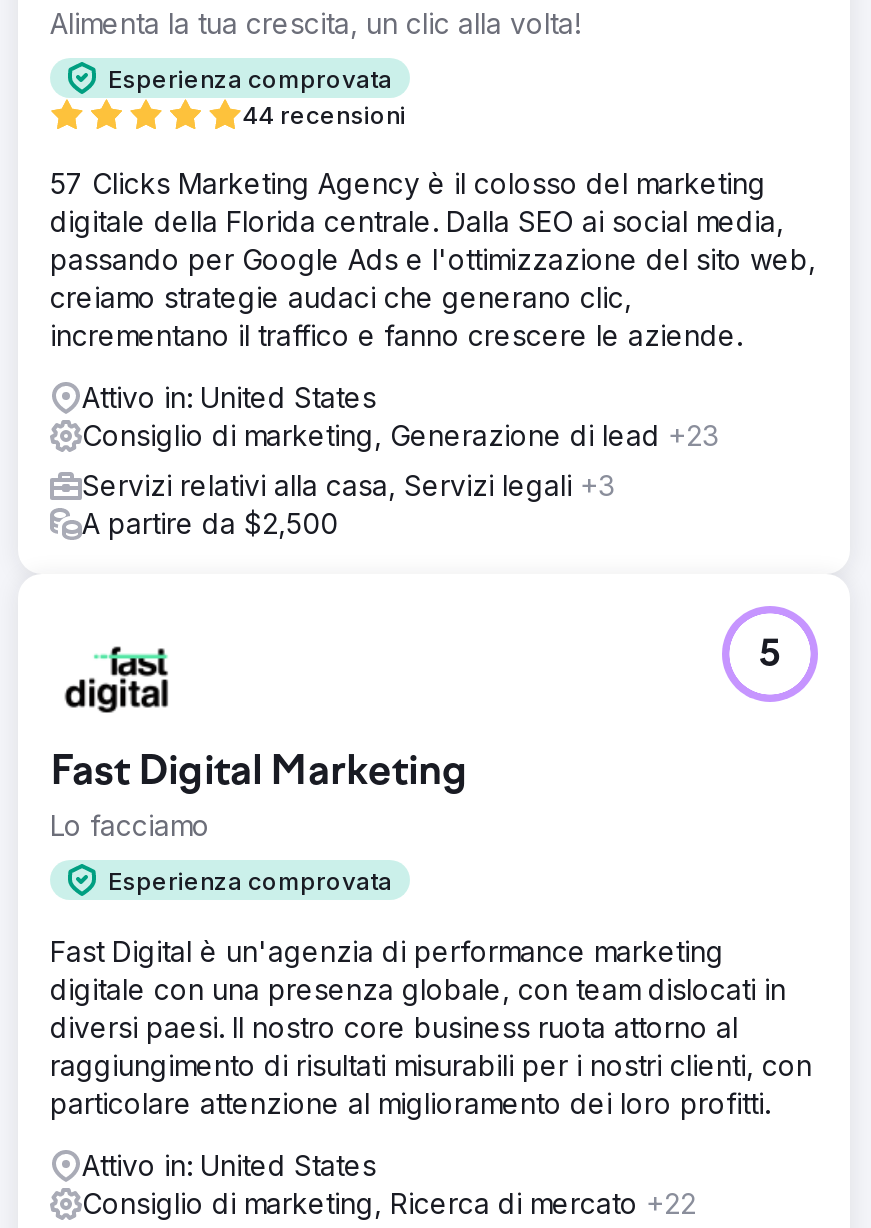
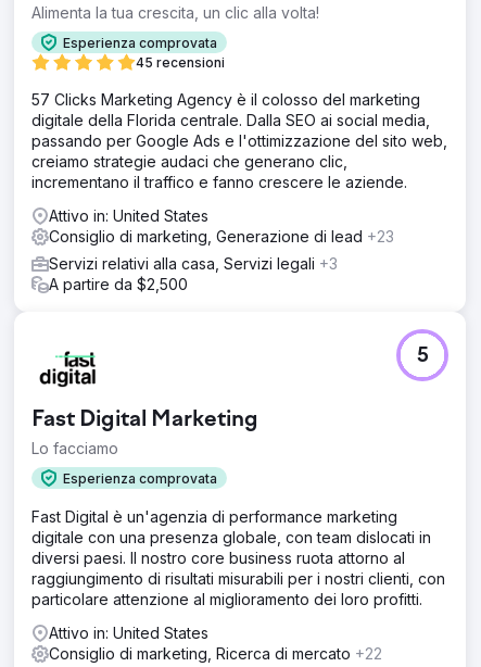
- 44 recensioni
+ 45 recensioni
